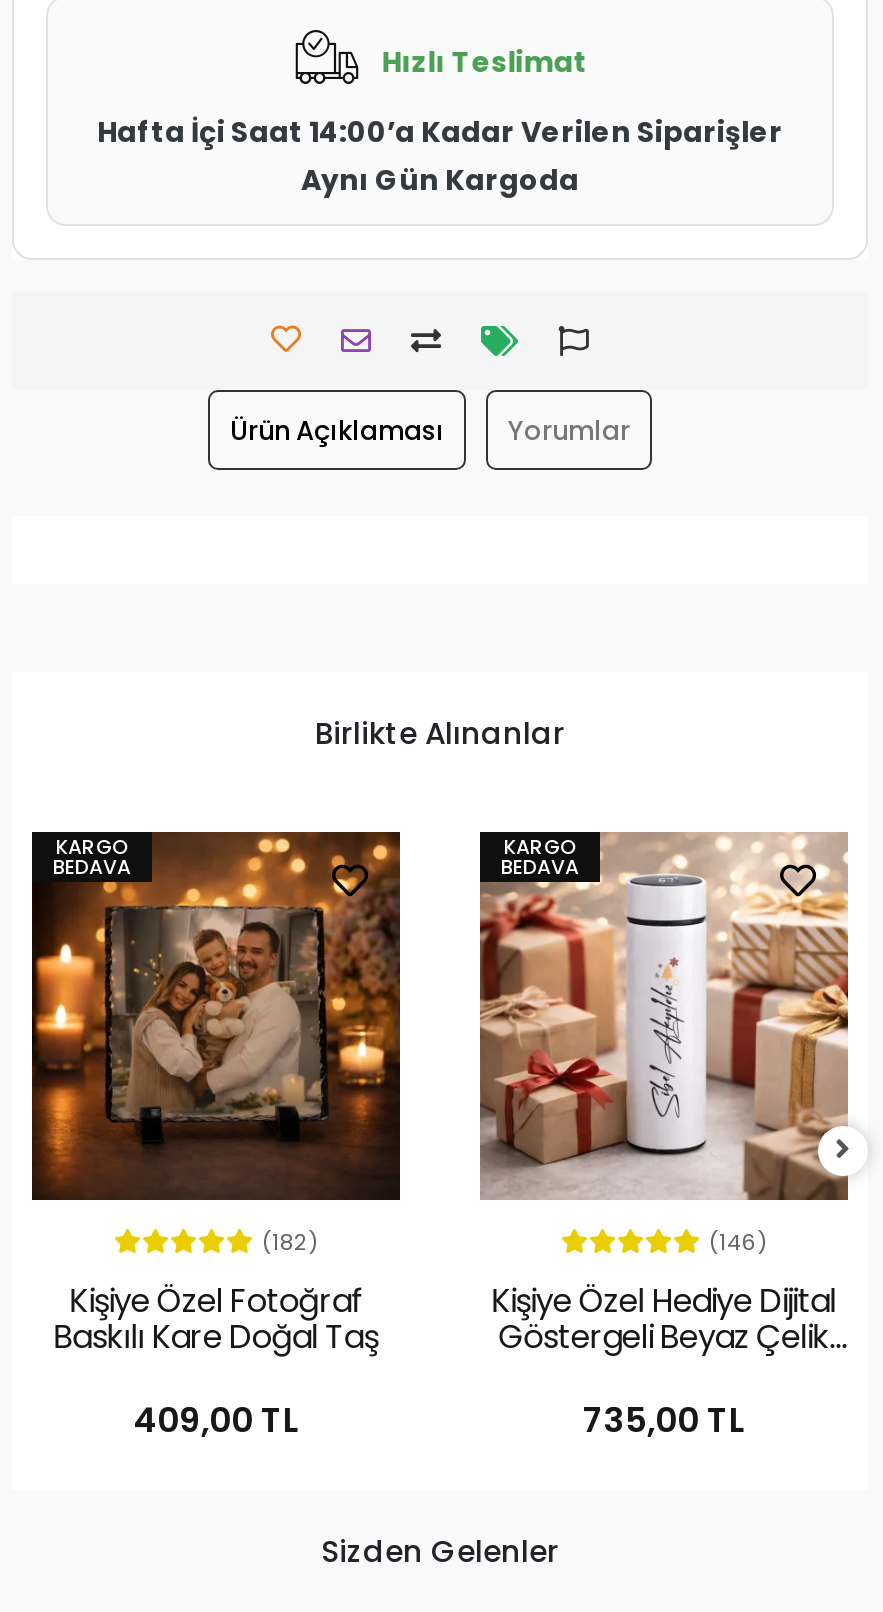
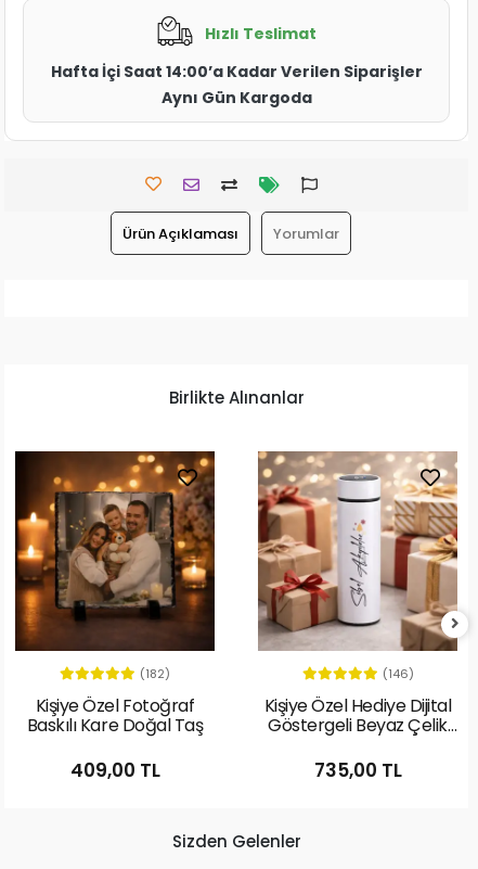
- KARGO
- BEDAVA

- KARGO
- BEDAVA
